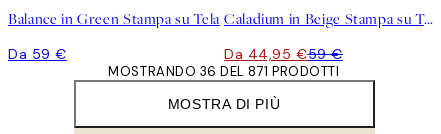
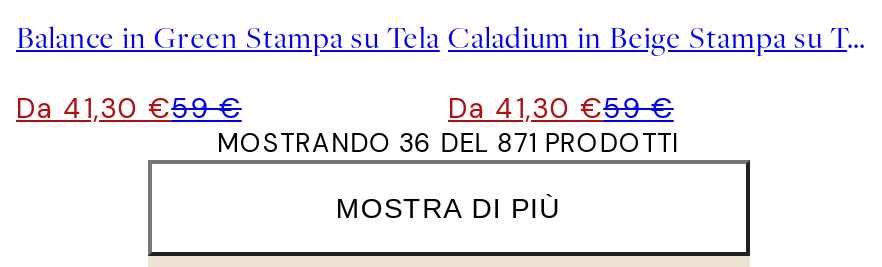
- Da 59 €
+ Da 41,30 €59 €

- Da 44,95 €59 €
+ Da 41,30 €59 €
